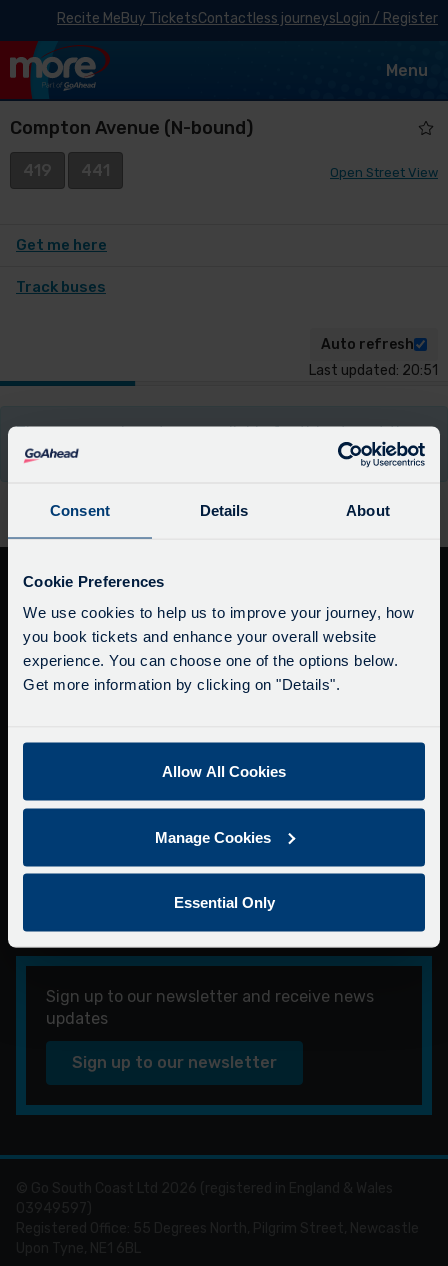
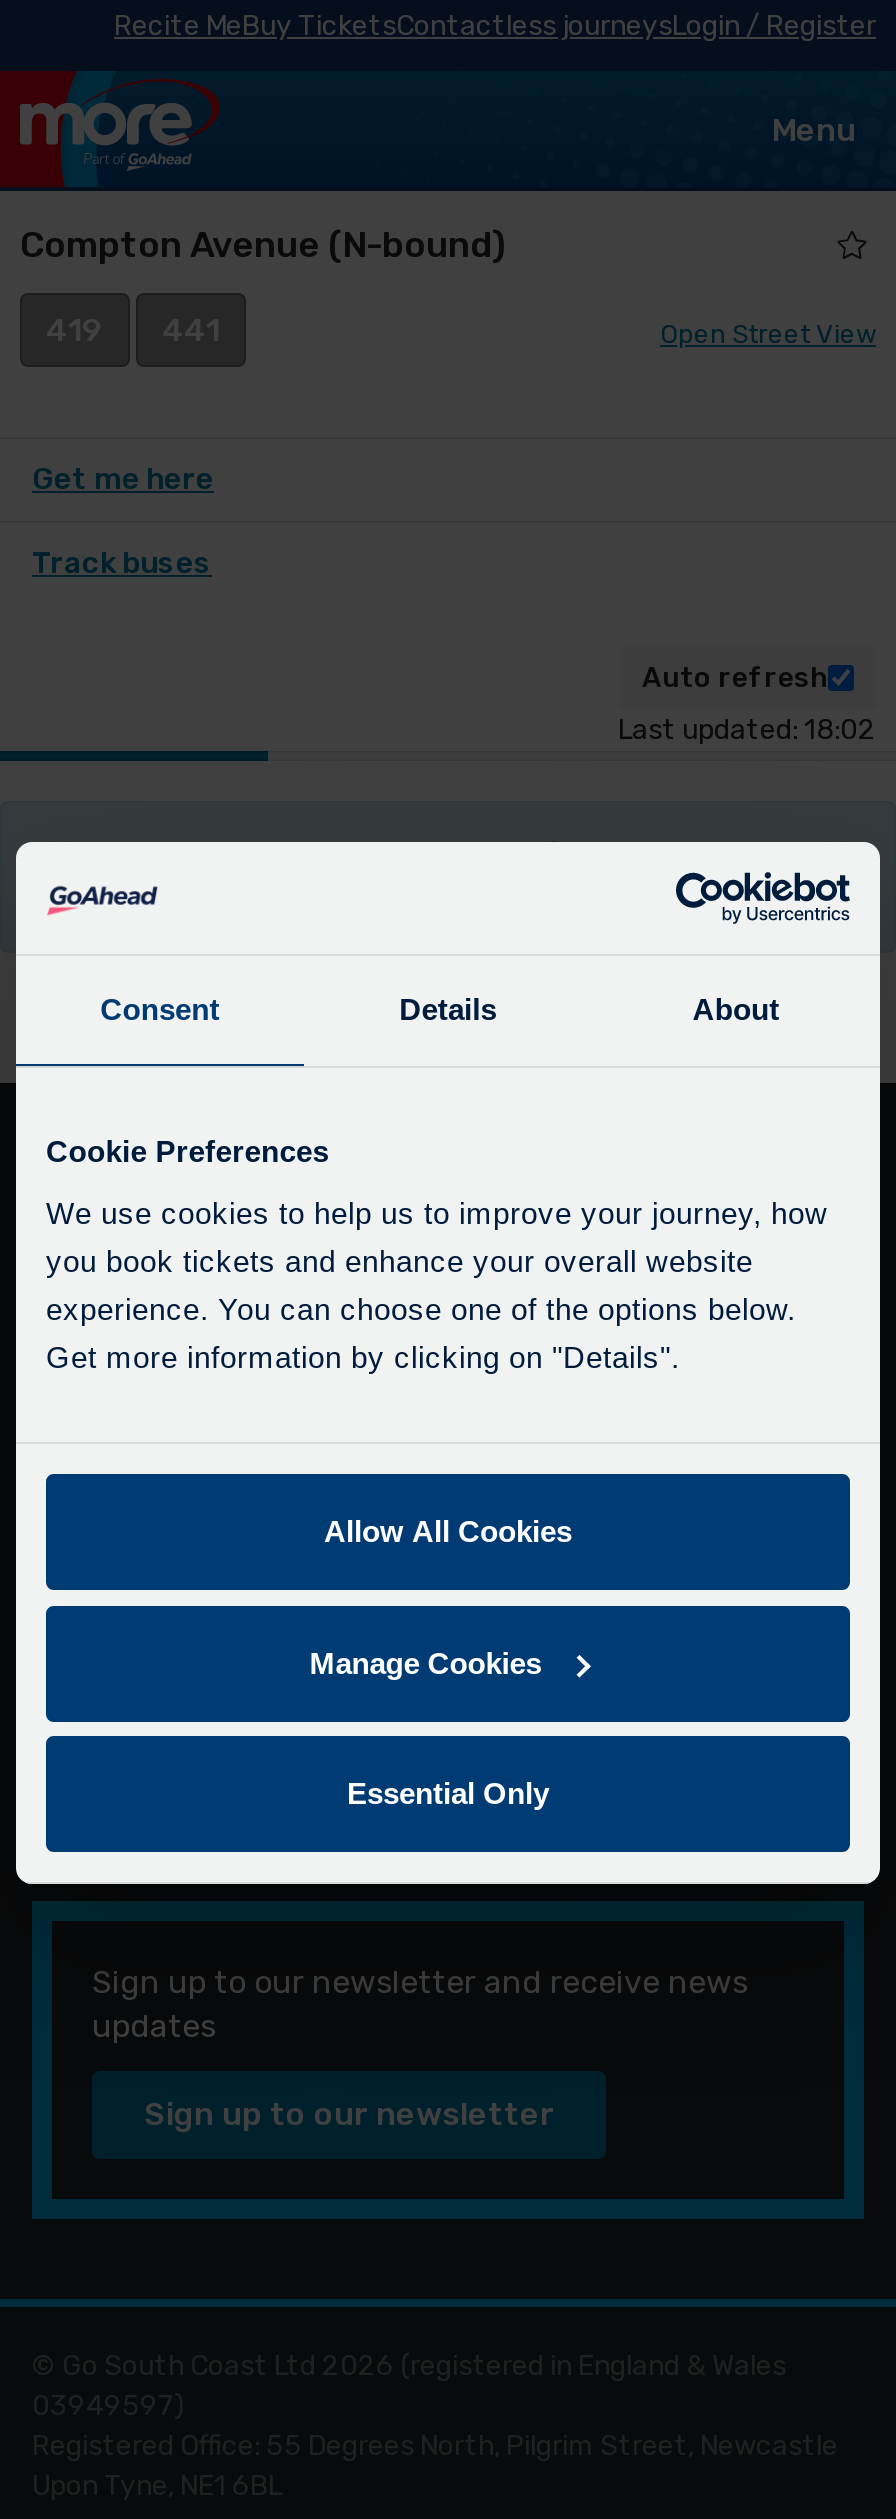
- Last updated: 20:51
+ Last updated: 18:02
